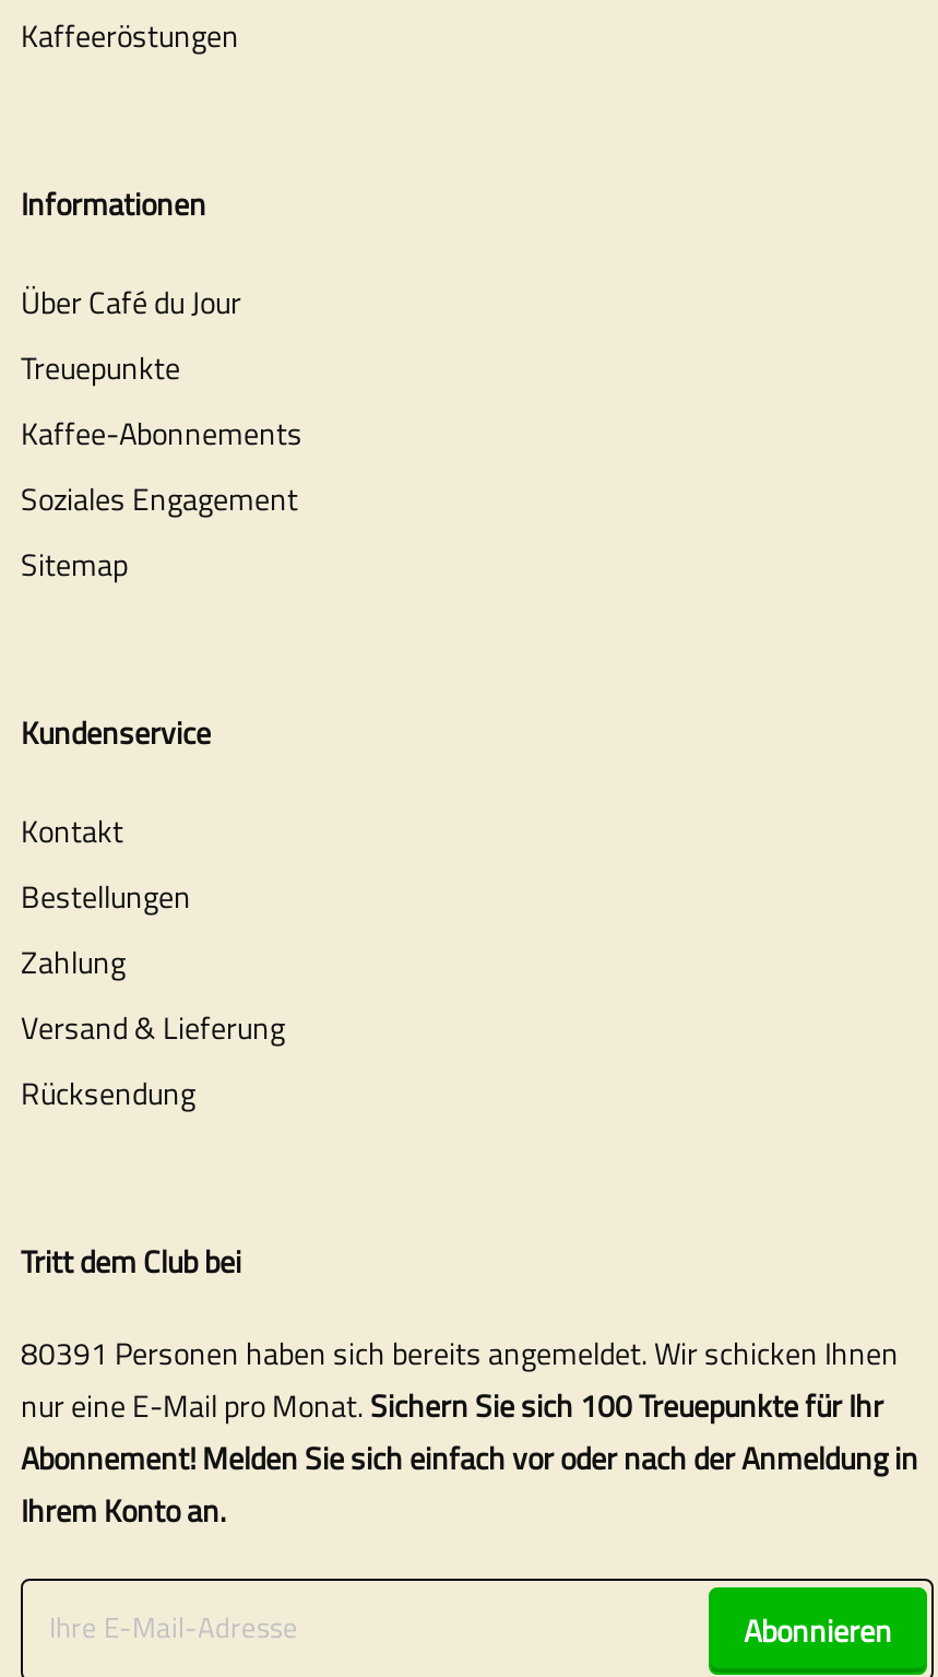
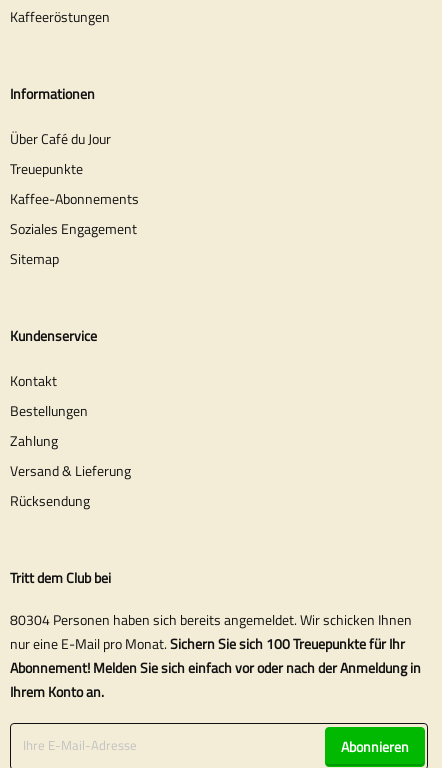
- 80391 Personen haben sich bereits angemeldet. Wir schicken Ihnen
+ 80304 Personen haben sich bereits angemeldet. Wir schicken Ihnen
